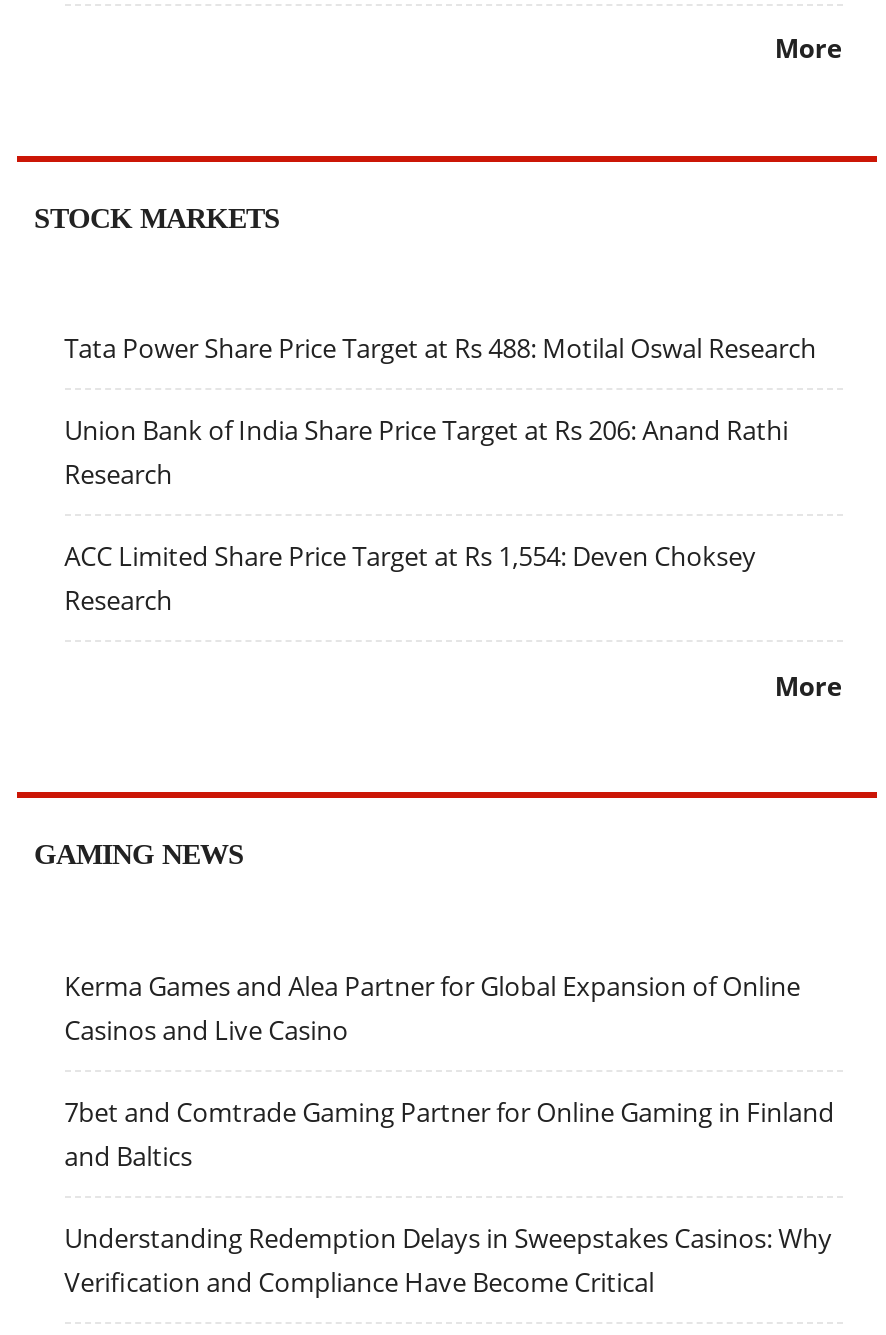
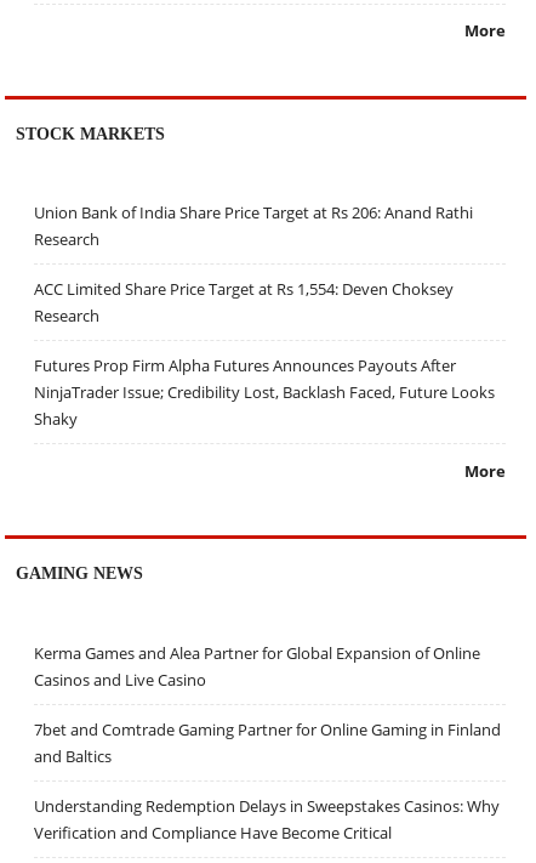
- Tata Power Share Price Target at Rs 488: Motilal Oswal Research

moved up: Union Bank of India Share Price Target at Rs 206: Anand Rathi | Research | ACC Limited Share Price Target at Rs 1,554: Deven Choksey | Research

+ Futures Prop Firm Alpha Futures Announces Payouts After
+ NinjaTrader Issue; Credibility Lost, Backlash Faced, Future Looks
+ Shaky
